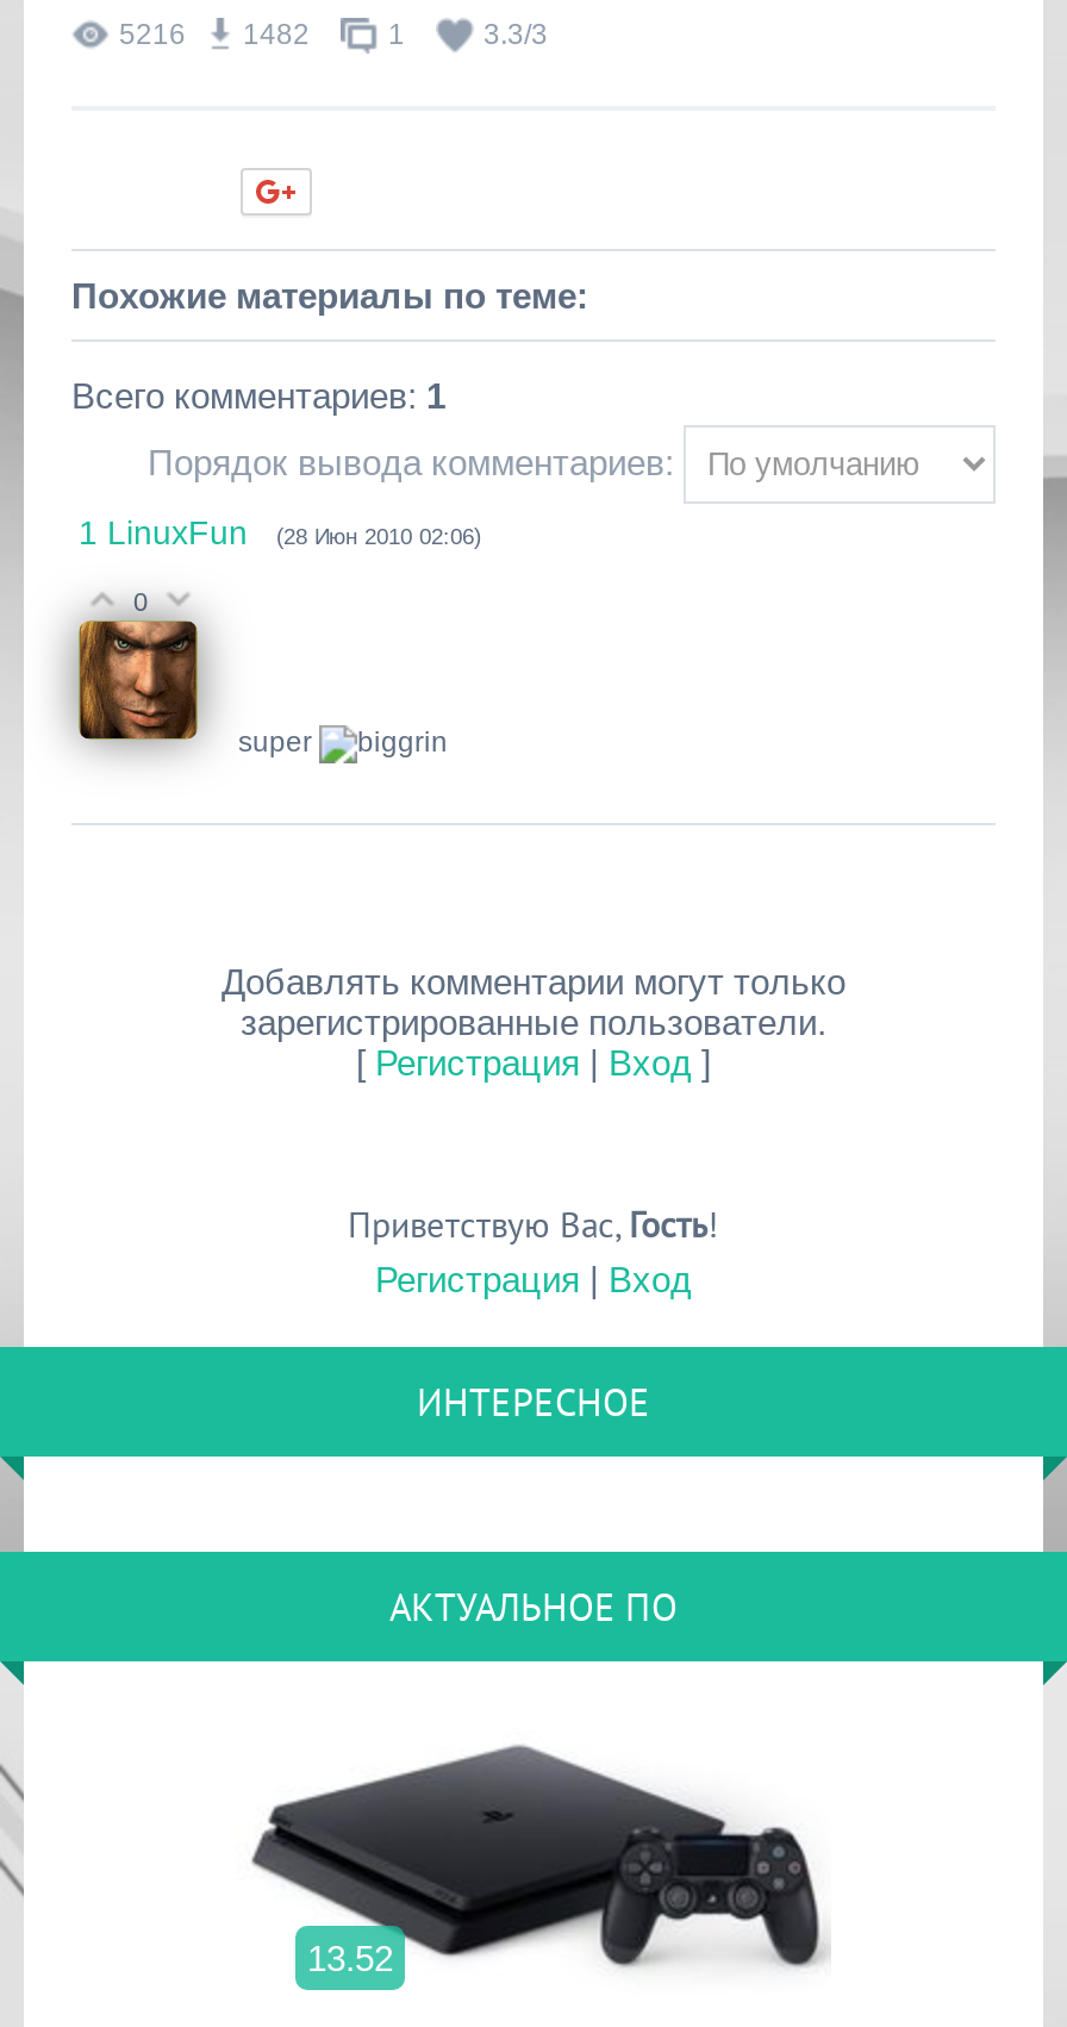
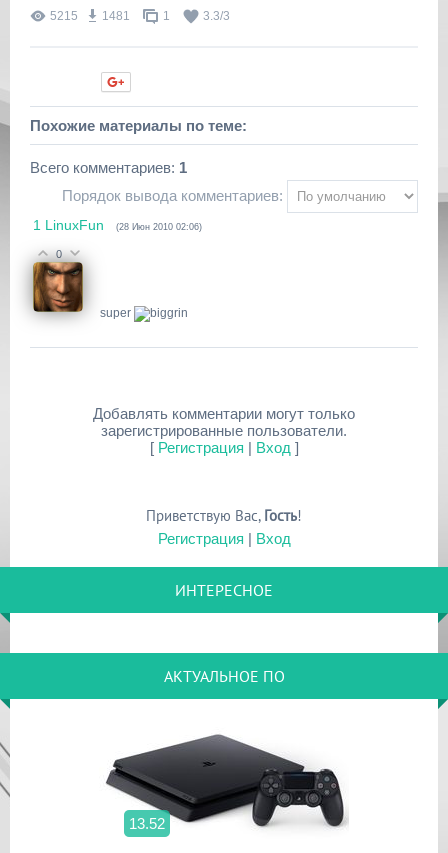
- 5216
+ 5215

- 1482
+ 1481
